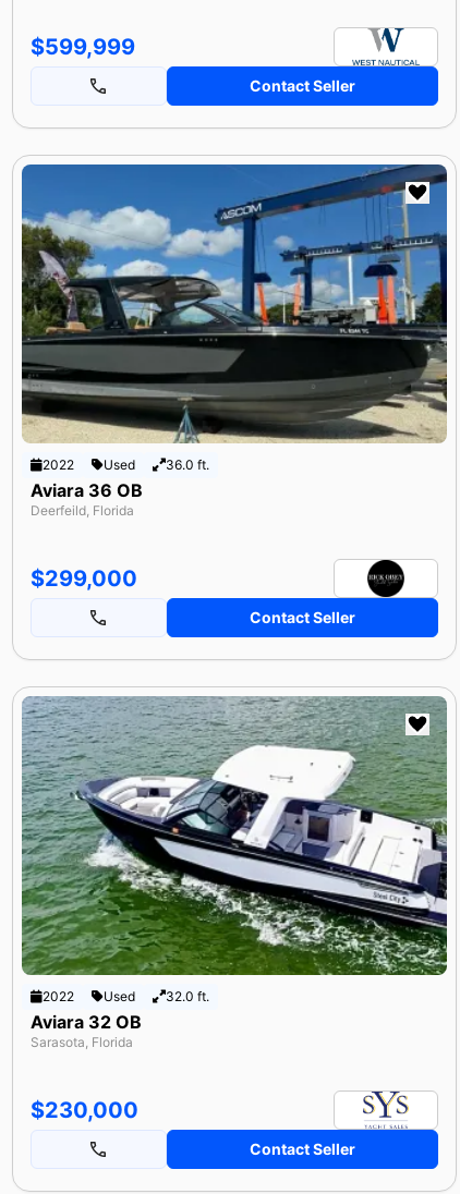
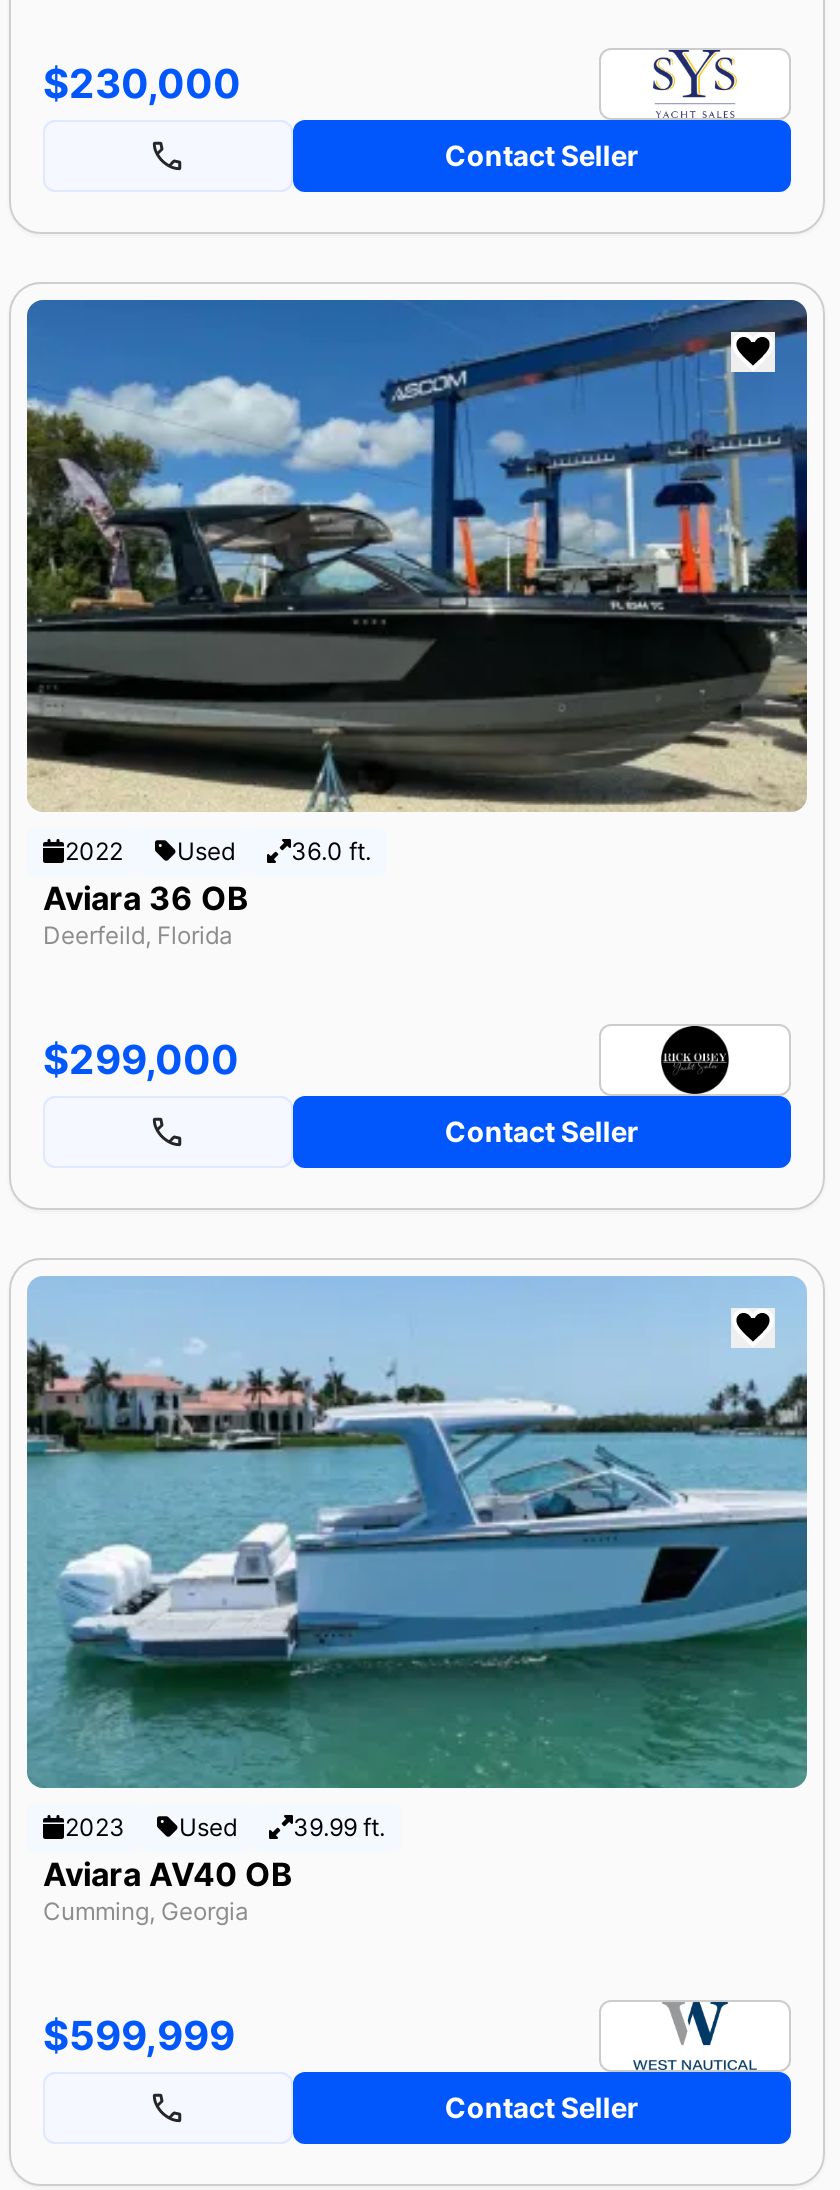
moved down: [image]

- $599,999
+ $230,000

- [image]
- 2022
+ [image]
+ 2023

- 32.0 ft.
- Aviara 32 OB
- Sarasota, Florida
+ 39.99 ft.
+ Aviara AV40 OB
+ Cumming, Georgia

moved up: [image]

- $230,000
+ $599,999
